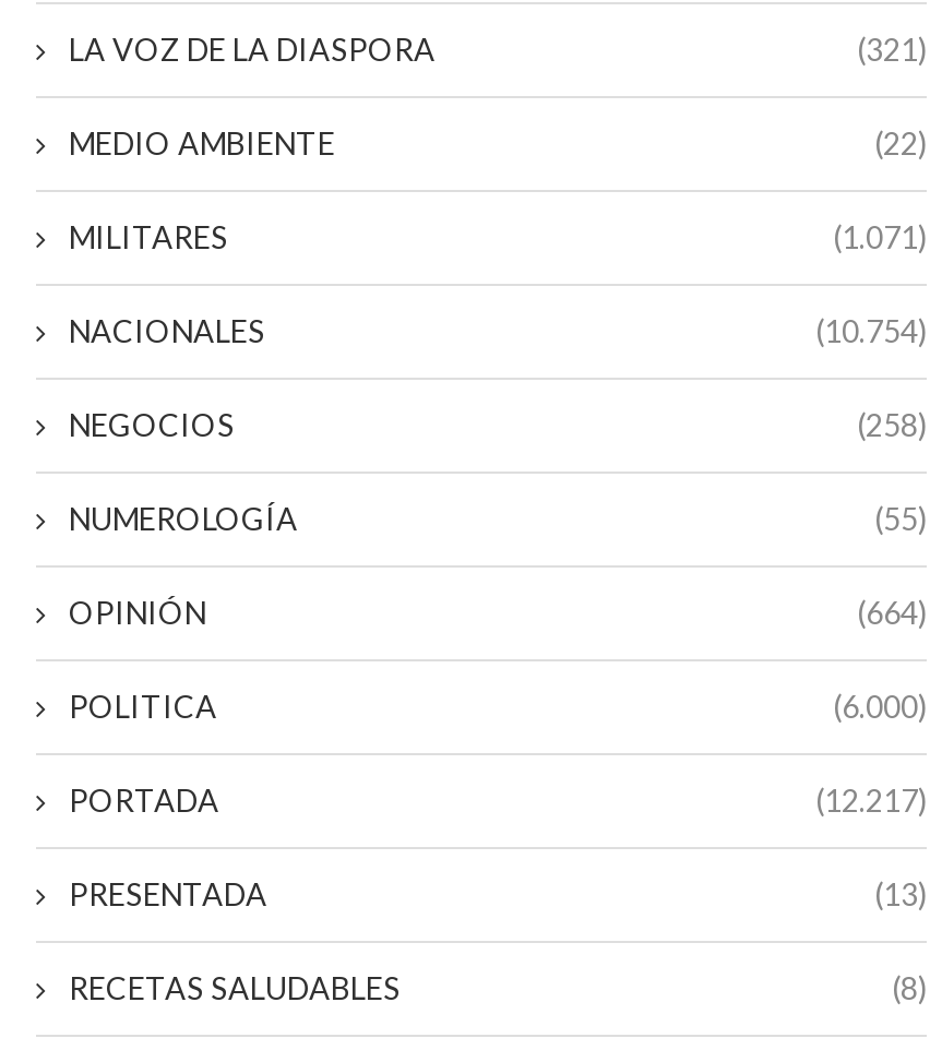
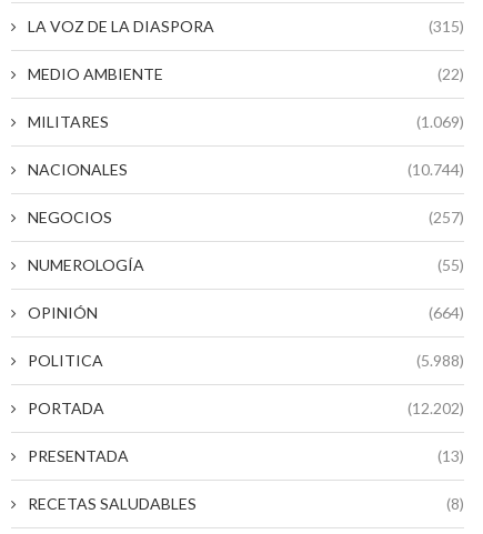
- (321)
+ (315)

- (1.071)
+ (1.069)

- (10.754)
+ (10.744)

- (258)
+ (257)

- (6.000)
+ (5.988)

- (12.217)
+ (12.202)
